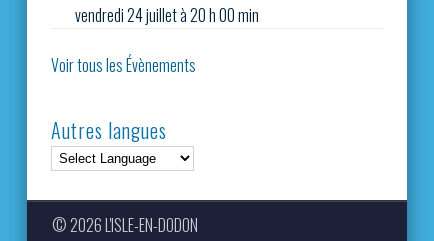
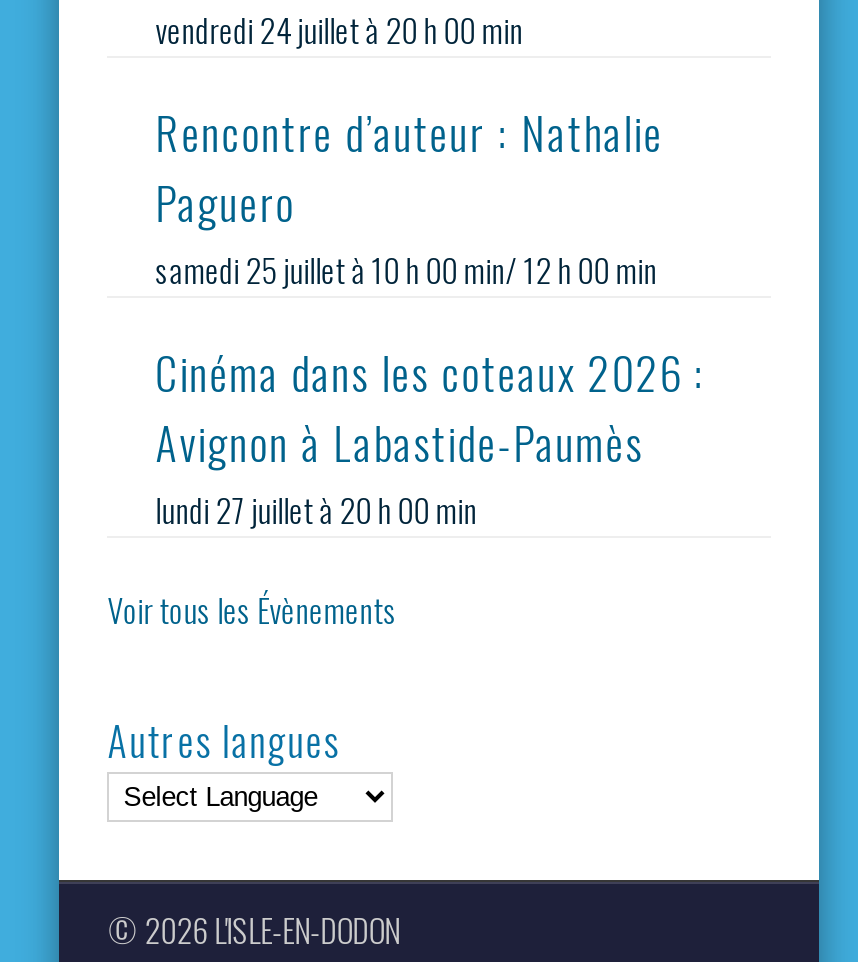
+ Rencontre d’auteur : Nathalie
+ Paguero
+ samedi 25 juillet à 10 h 00 min/12 h 00 min
+ Cinéma dans les coteaux 2026 :
+ Avignon à Labastide-Paumès
+ lundi 27 juillet à 20 h 00 min
